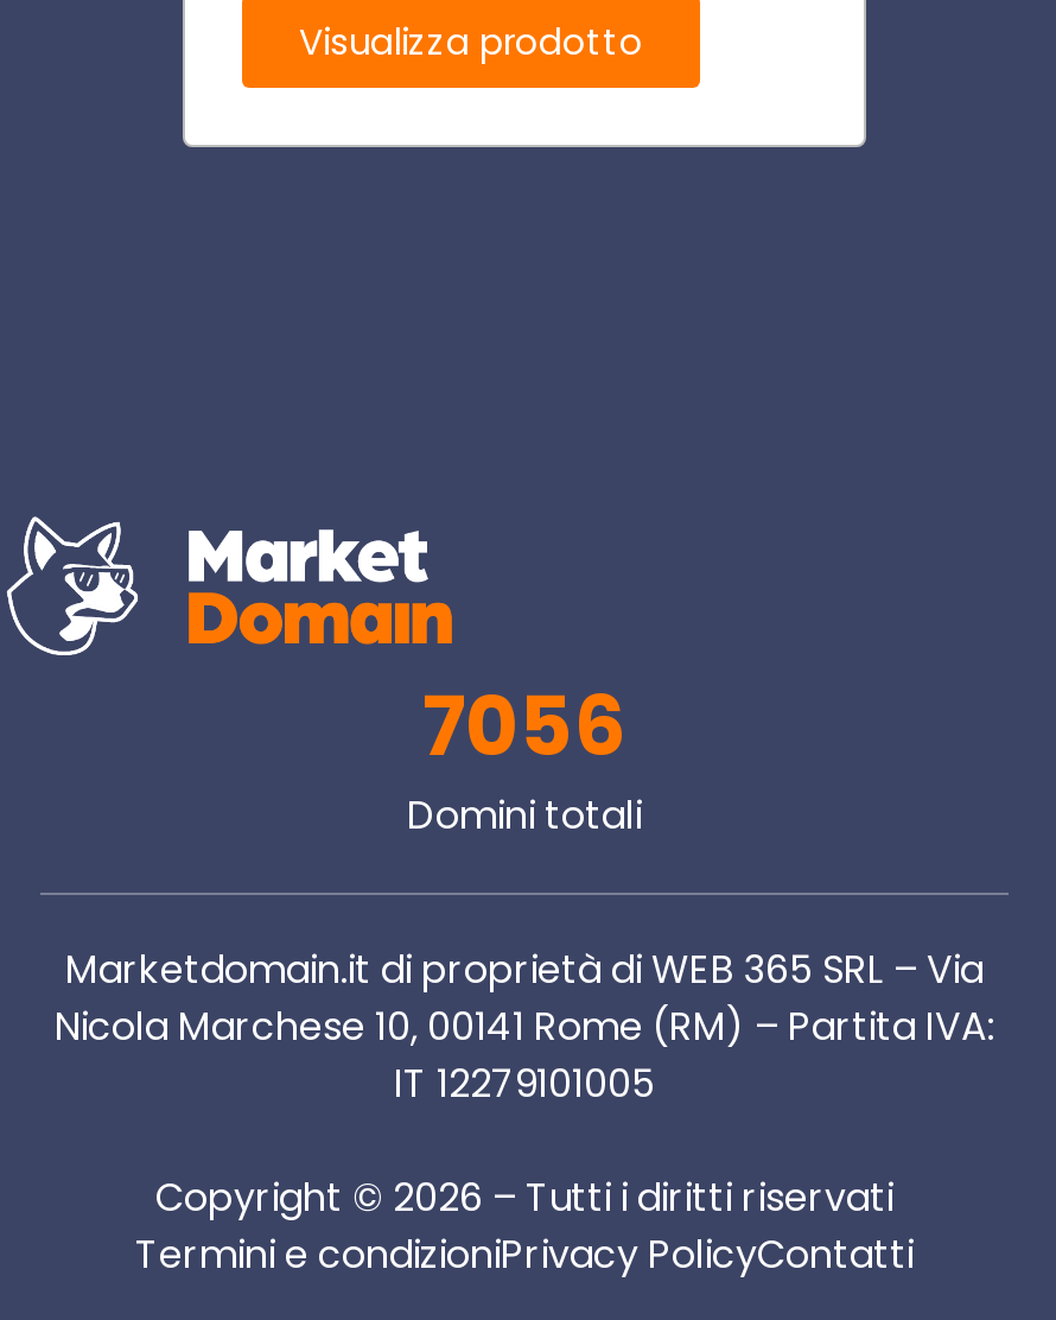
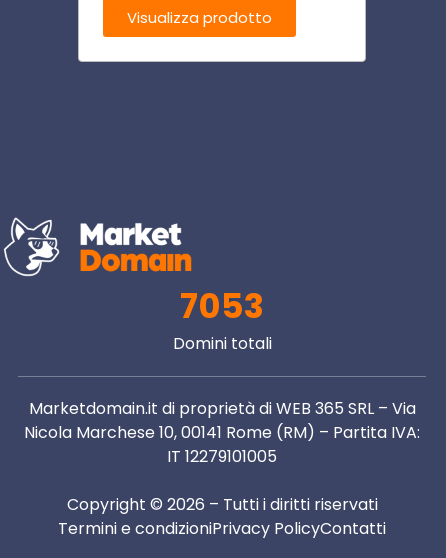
- 7056
+ 7053
